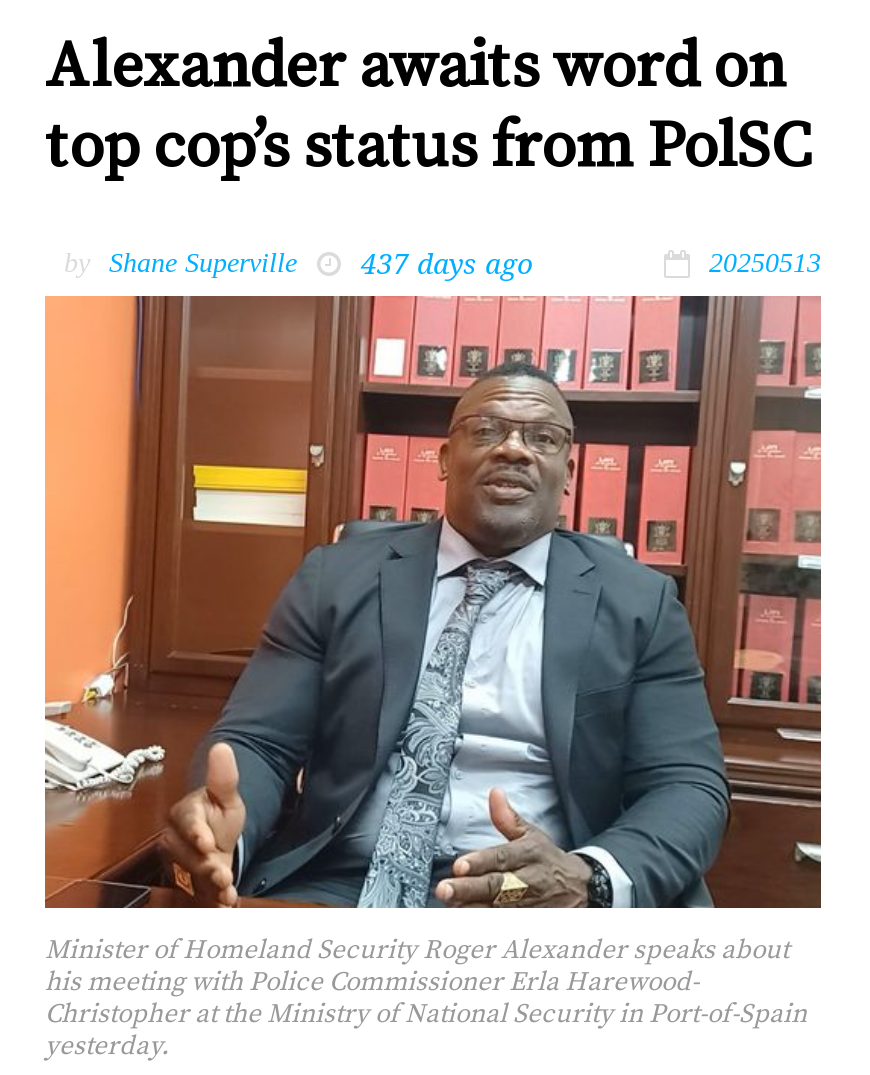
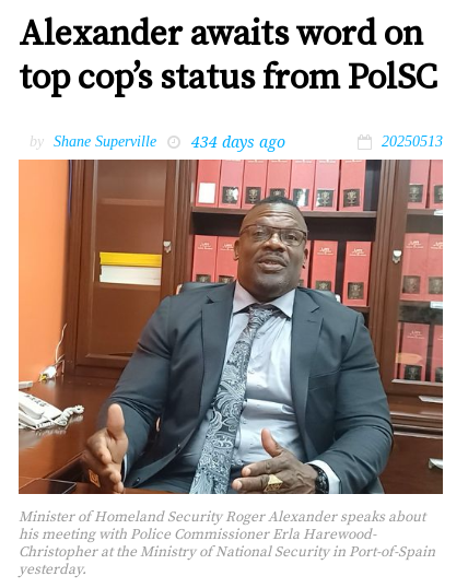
- 437 days ago
+ 434 days ago
